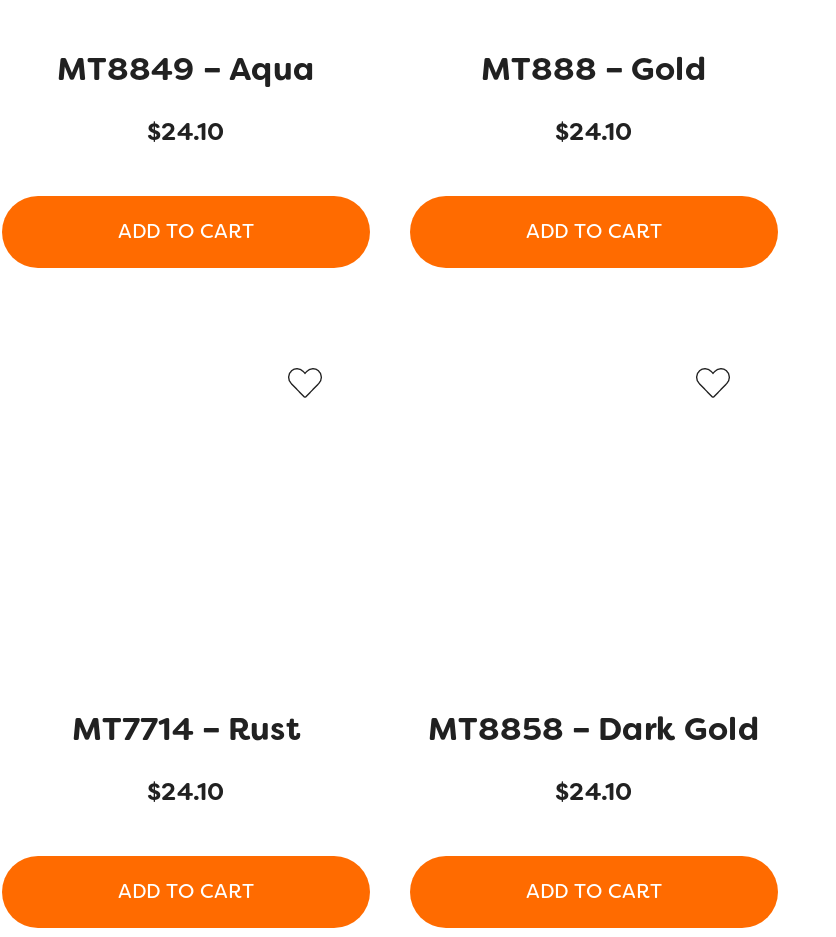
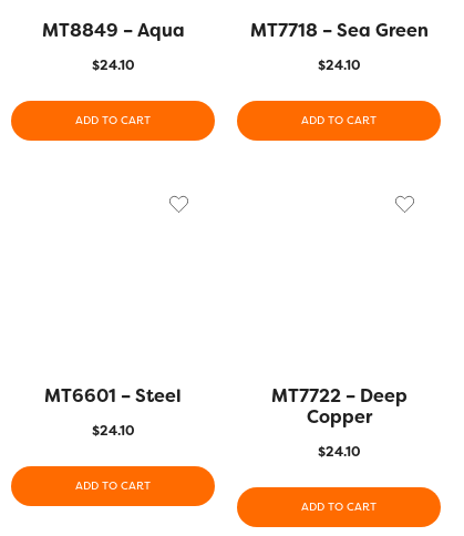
- MT888 – Gold
+ MT7718 – Sea Green

- MT7714 – Rust
+ MT6601 – Steel

- MT8858 – Dark Gold
+ MT7722 – Deep
+ Copper
